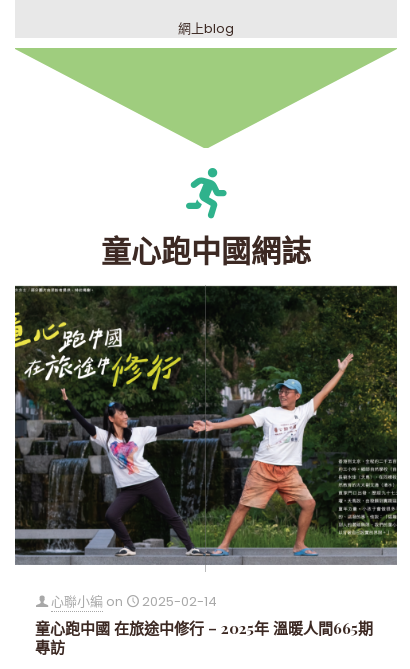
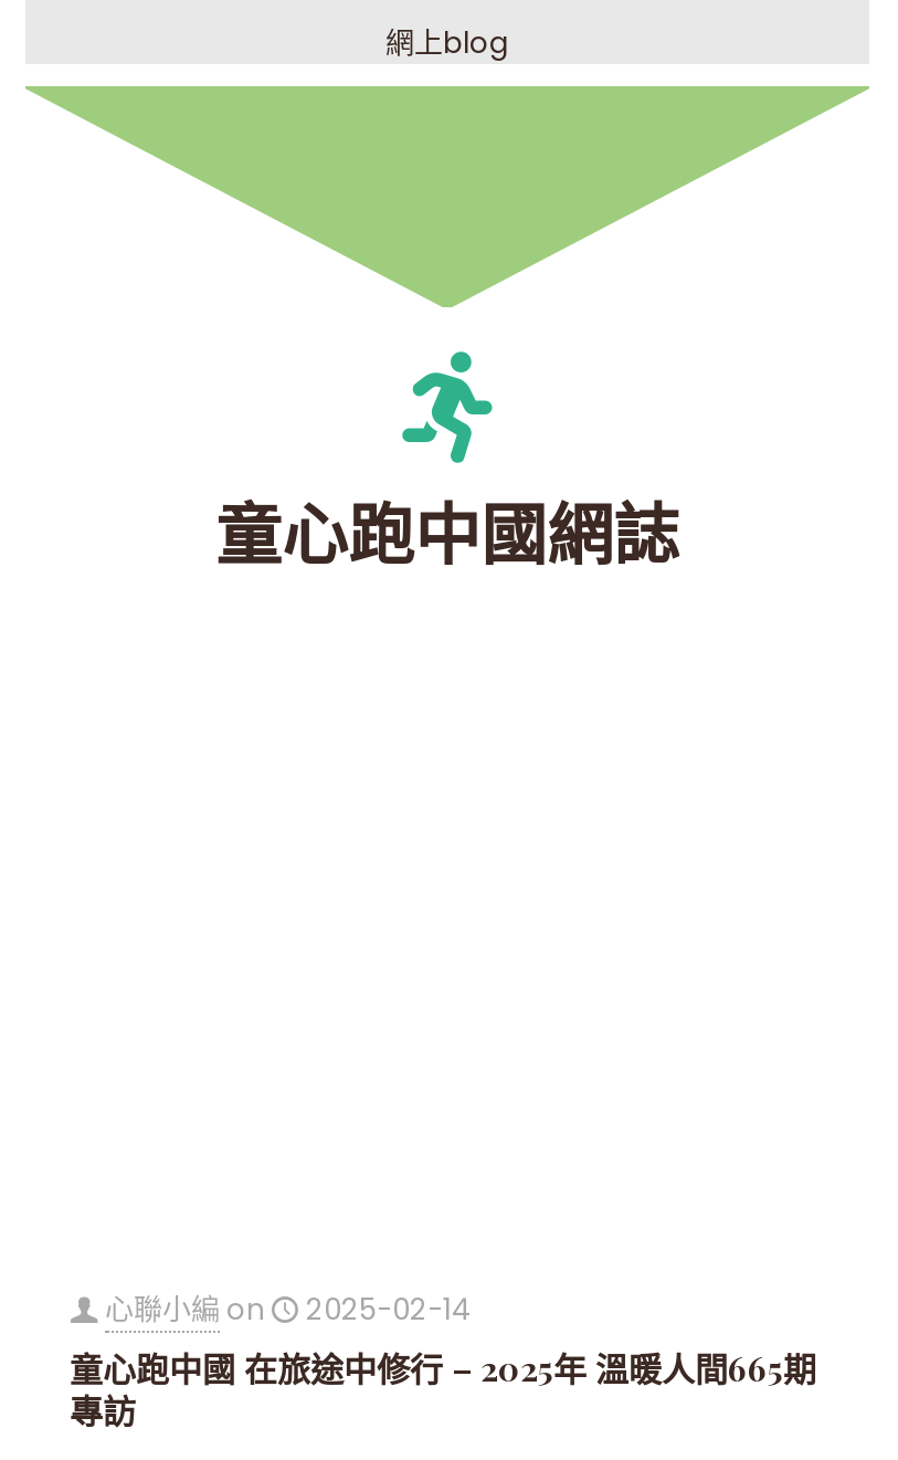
- [image]
